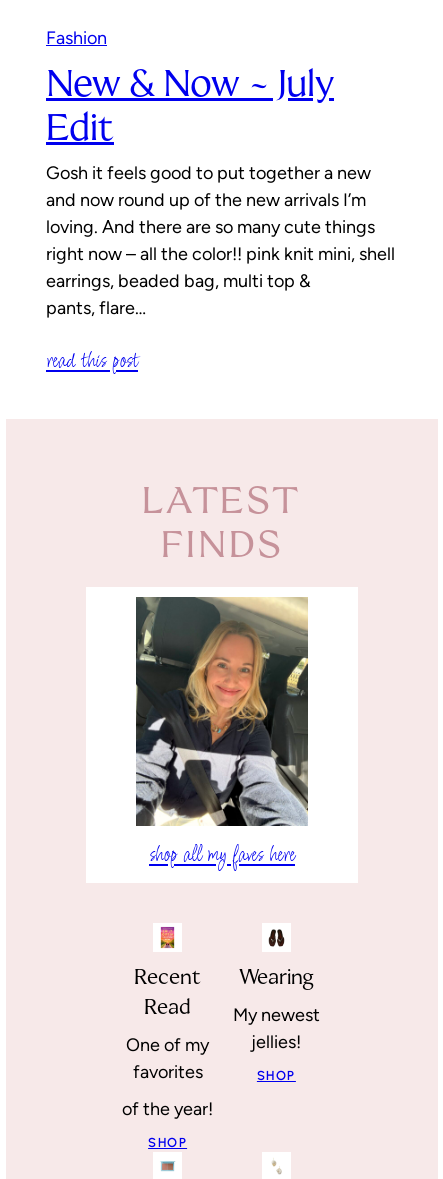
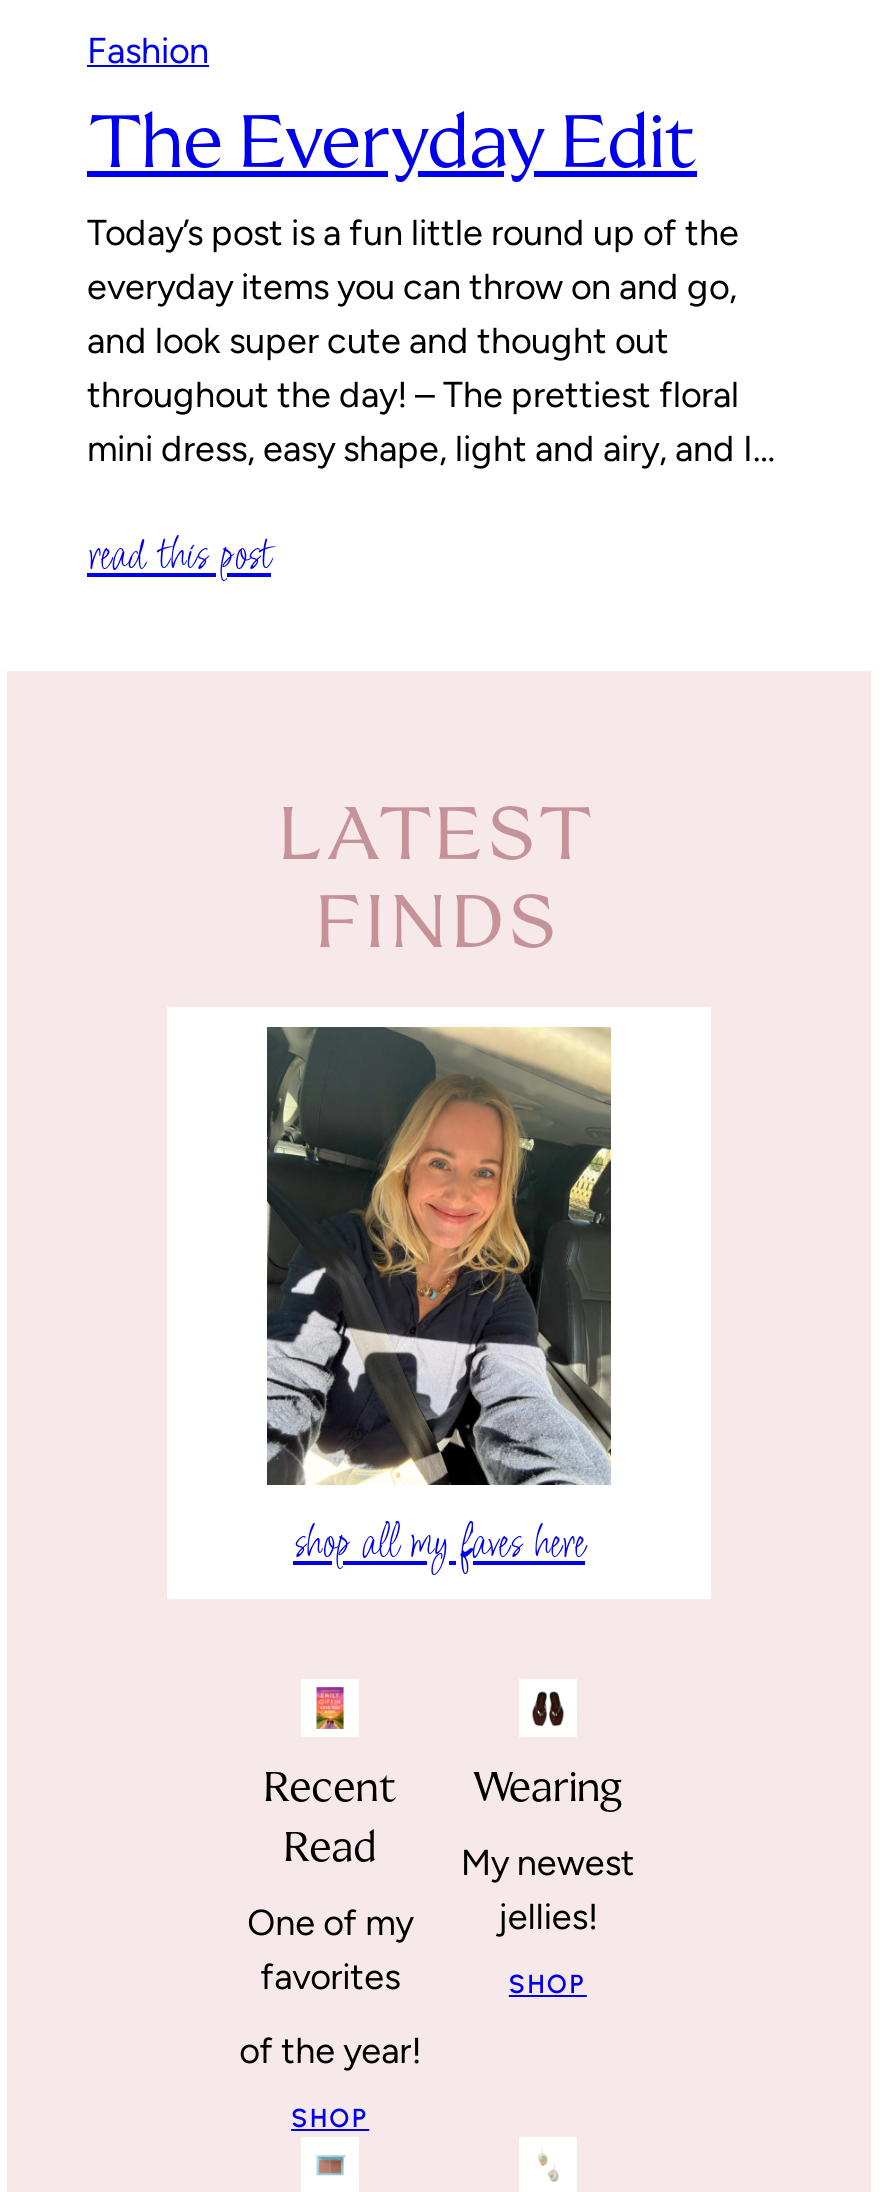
- New & Now ~ July
- Edit
- Gosh it feels good to put together a new
- and now round up of the new arrivals I’m
- loving. And there are so many cute things
- right now – all the color!! pink knit mini, shell
- earrings, beaded bag, multi top &
- pants, flare…
+ The Everyday Edit
+ Today’s post is a fun little round up of the
+ everyday items you can throw on and go,
+ and look super cute and thought out
+ throughout the day! – The prettiest floral
+ mini dress, easy shape, light and airy, and I…
